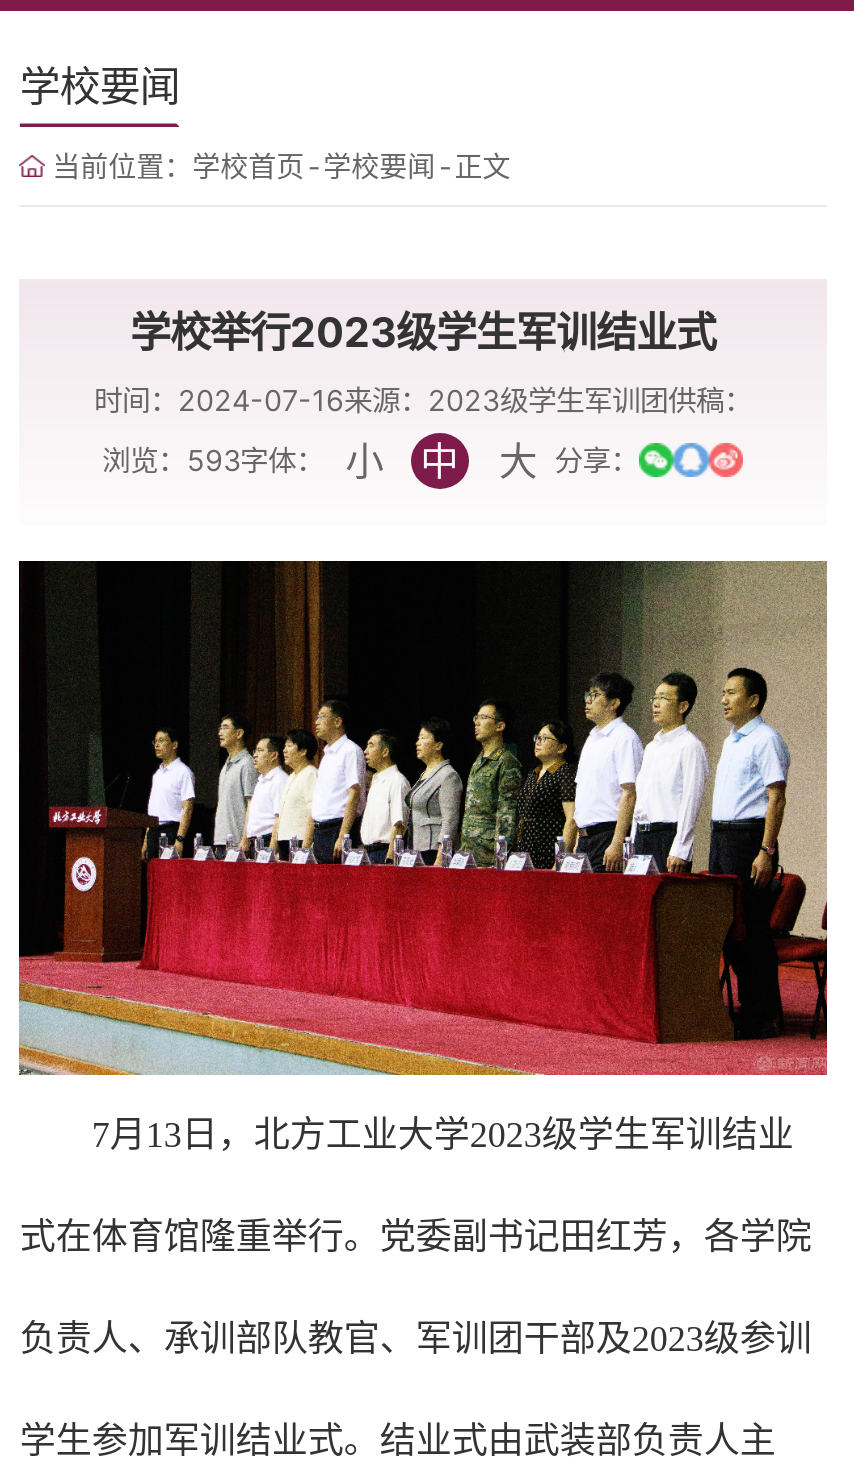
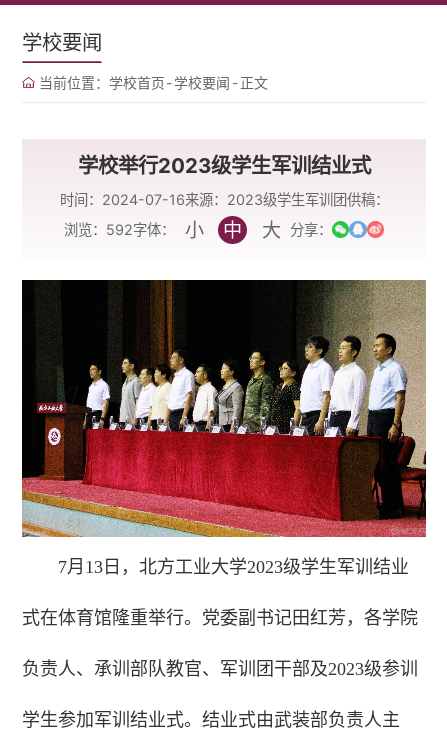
- 浏览：593字体： 小 中 大 分享：
+ 浏览：592字体： 小 中 大 分享：
